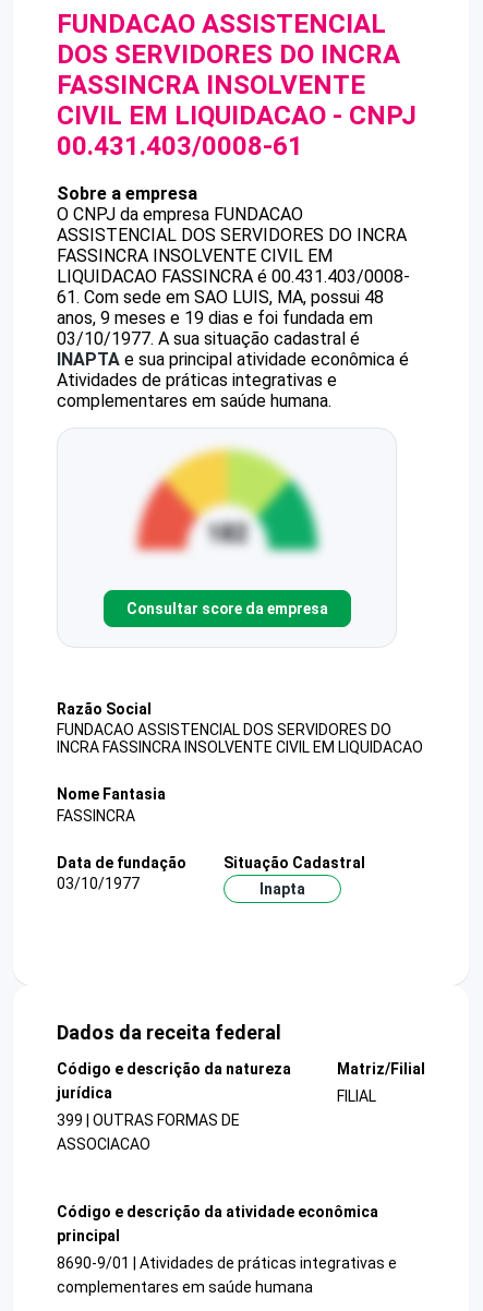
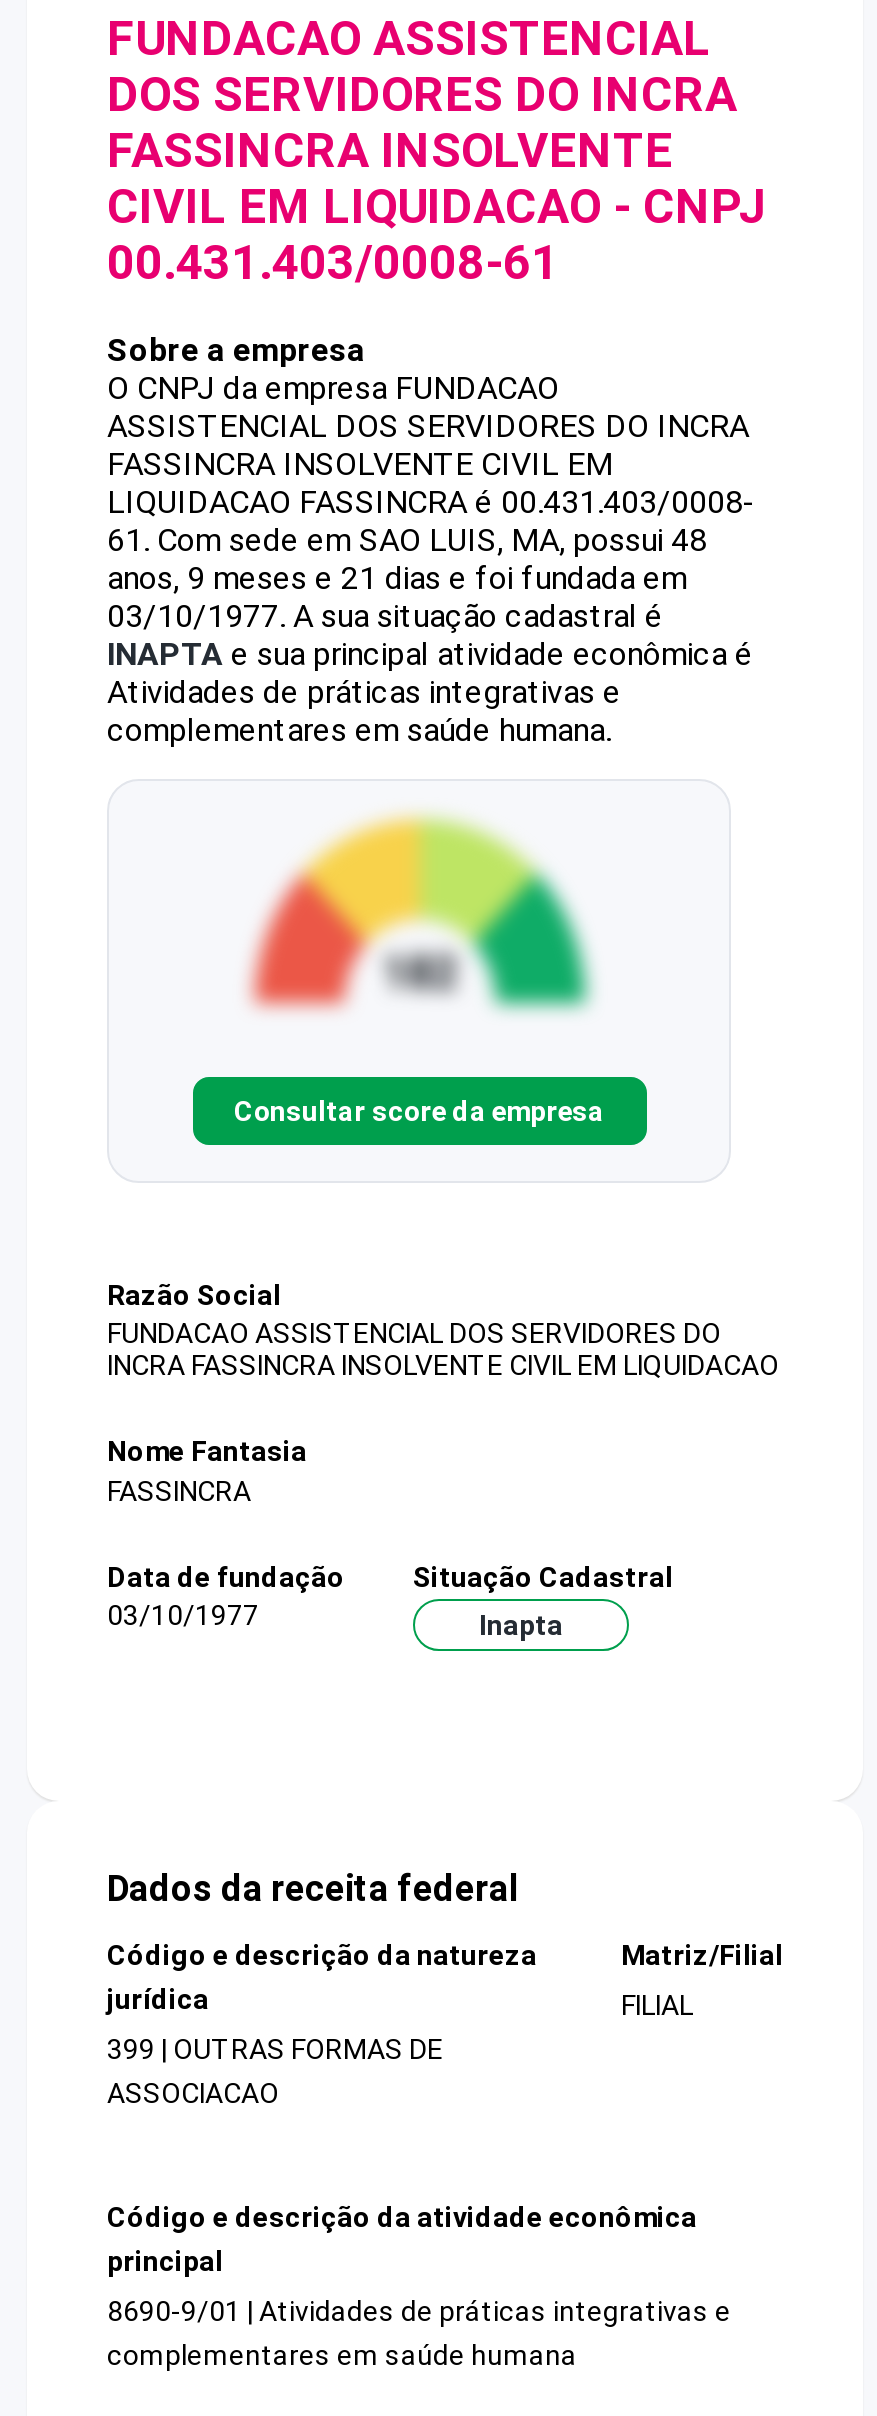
- anos, 9 meses e 19 dias e foi fundada em
+ anos, 9 meses e 21 dias e foi fundada em
